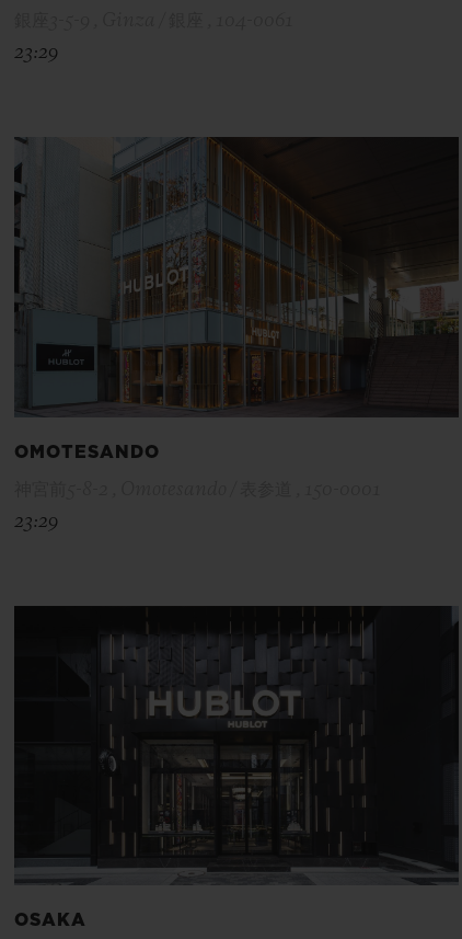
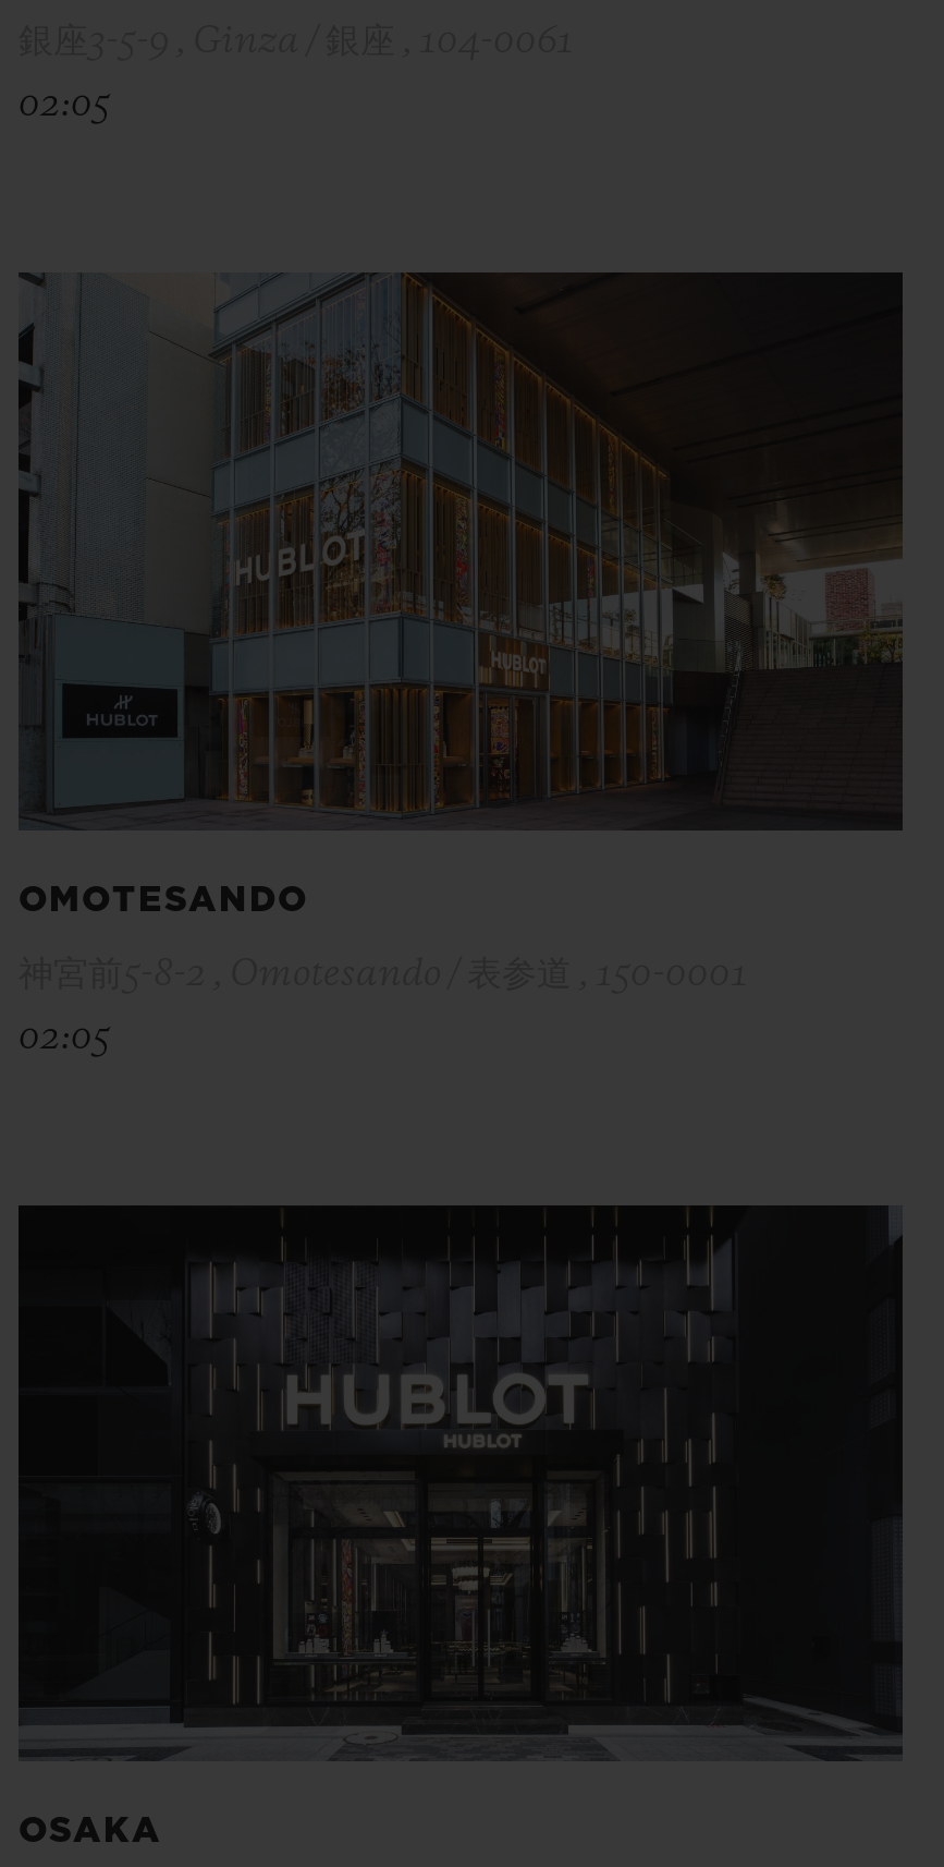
- 23:29
+ 02:05

- 23:29
+ 02:05
